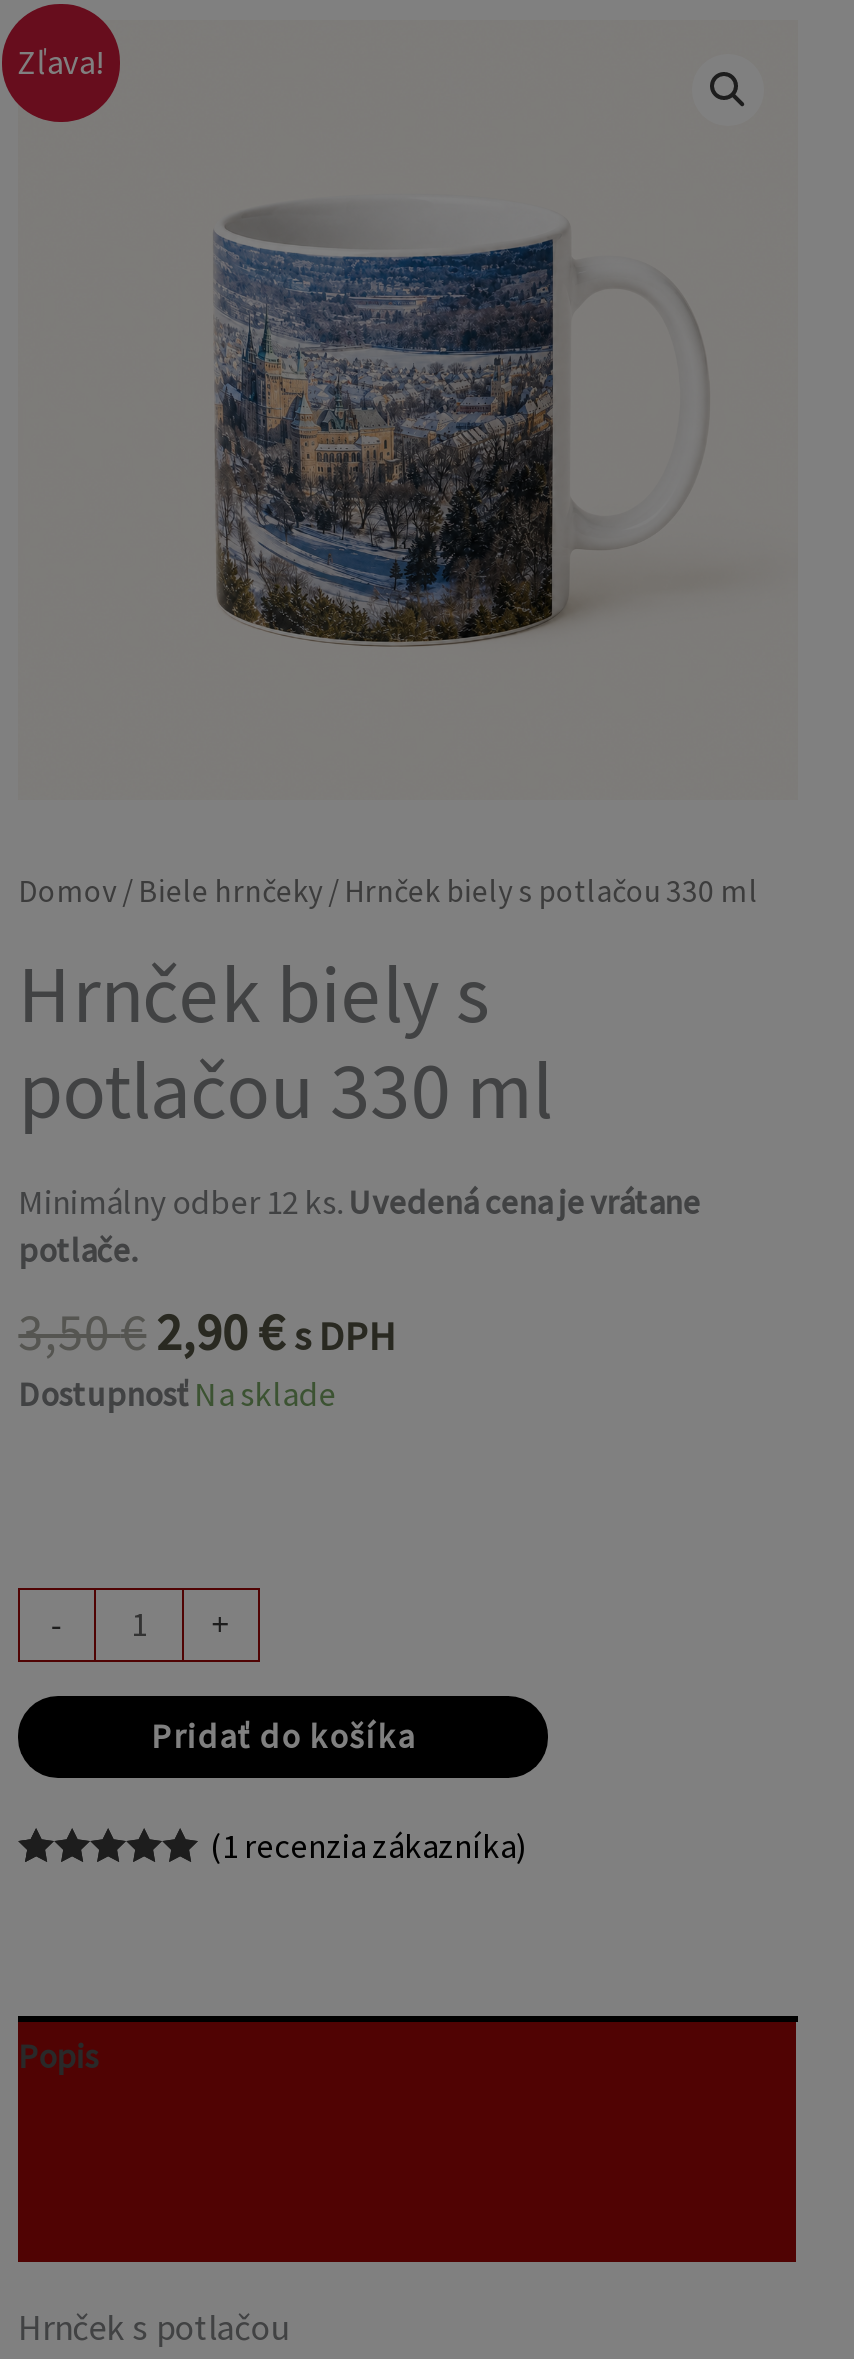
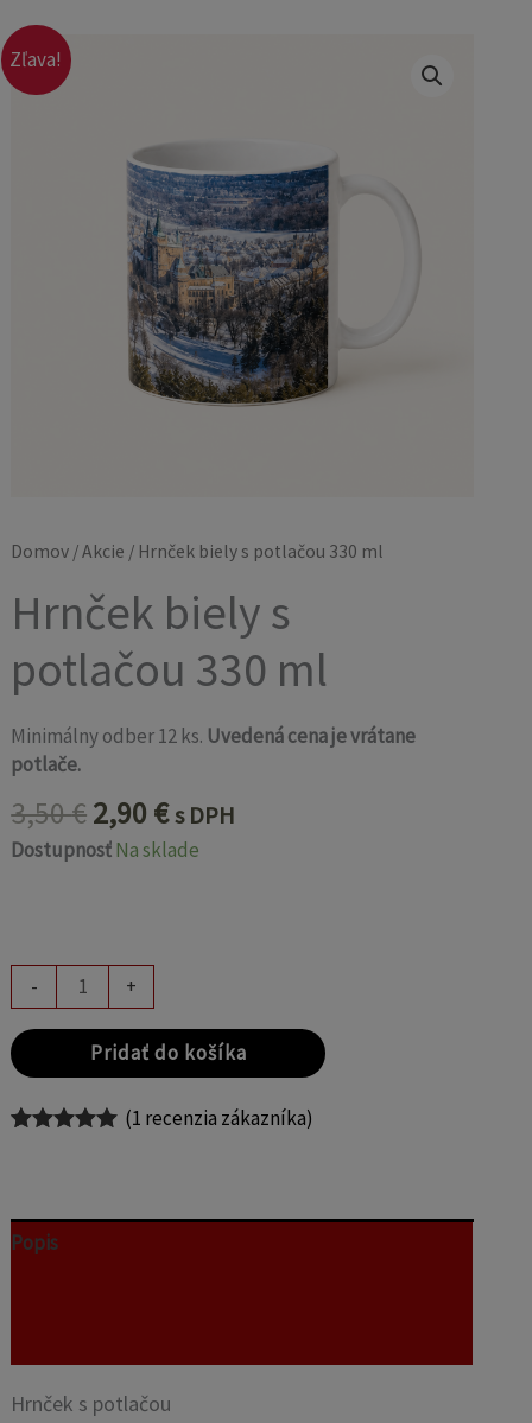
- Domov / Biele hrnčeky / Hrnček biely s potlačou 330 ml
+ Domov / Akcie / Hrnček biely s potlačou 330 ml
